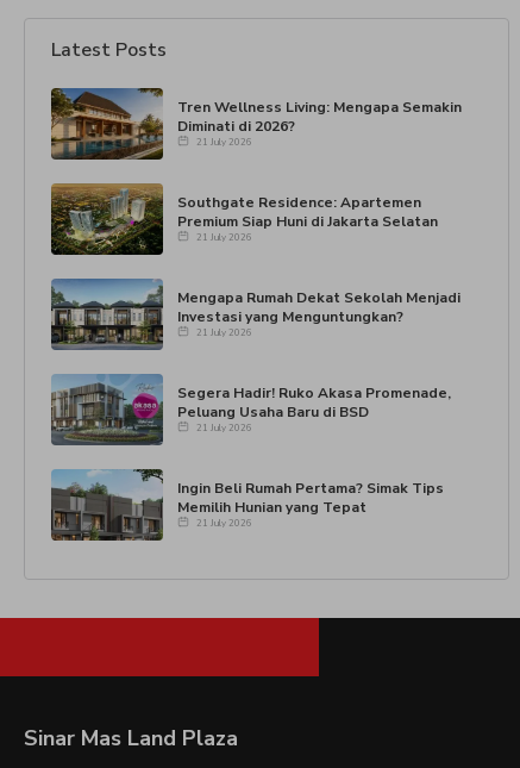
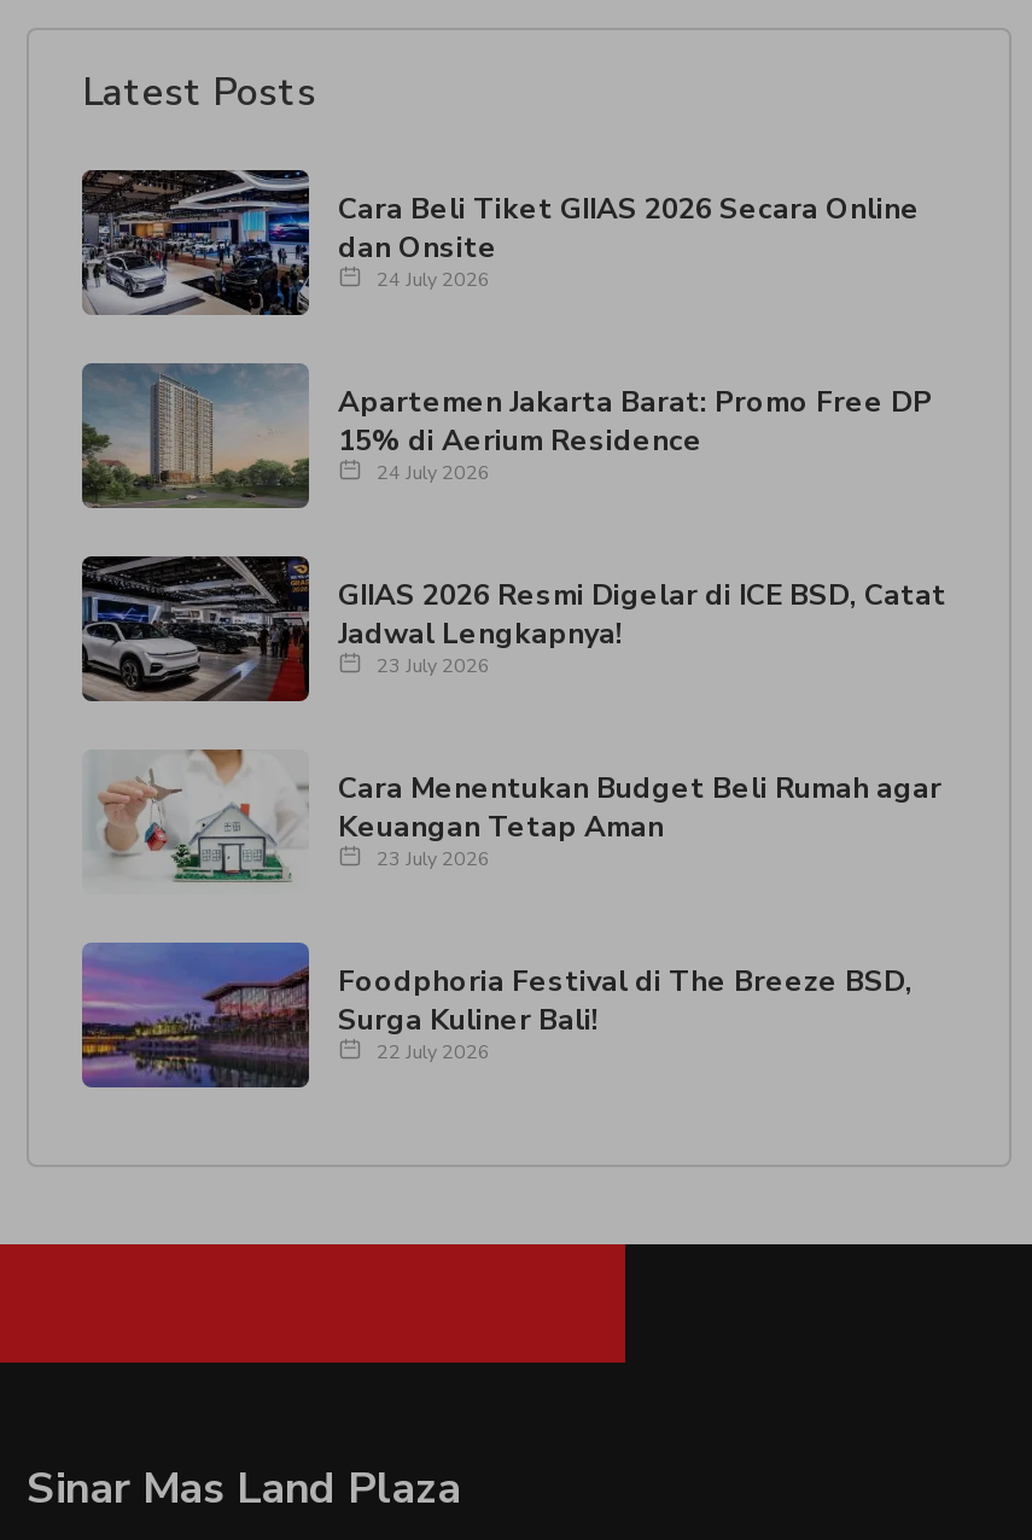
- [image]
- Tren Wellness Living: Mengapa Semakin
- Diminati di 2026?
- 21 July 2026
+ [image]
+ Cara Beli Tiket GIIAS 2026 Secara Online
+ dan Onsite
+ 24 July 2026

- [image]
- Southgate Residence: Apartemen
- Premium Siap Huni di Jakarta Selatan
- 21 July 2026
+ [image]
+ Apartemen Jakarta Barat: Promo Free DP
+ 15% di Aerium Residence
+ 24 July 2026

- [image]
- Mengapa Rumah Dekat Sekolah Menjadi
- Investasi yang Menguntungkan?
- 21 July 2026
+ [image]
+ GIIAS 2026 Resmi Digelar di ICE BSD, Catat
+ Jadwal Lengkapnya!
+ 23 July 2026

- [image]
- Segera Hadir! Ruko Akasa Promenade,
- Peluang Usaha Baru di BSD
- 21 July 2026
+ [image]
+ Cara Menentukan Budget Beli Rumah agar
+ Keuangan Tetap Aman
+ 23 July 2026

- [image]
- Ingin Beli Rumah Pertama? Simak Tips
- Memilih Hunian yang Tepat
- 21 July 2026
+ [image]
+ Foodphoria Festival di The Breeze BSD,
+ Surga Kuliner Bali!
+ 22 July 2026
